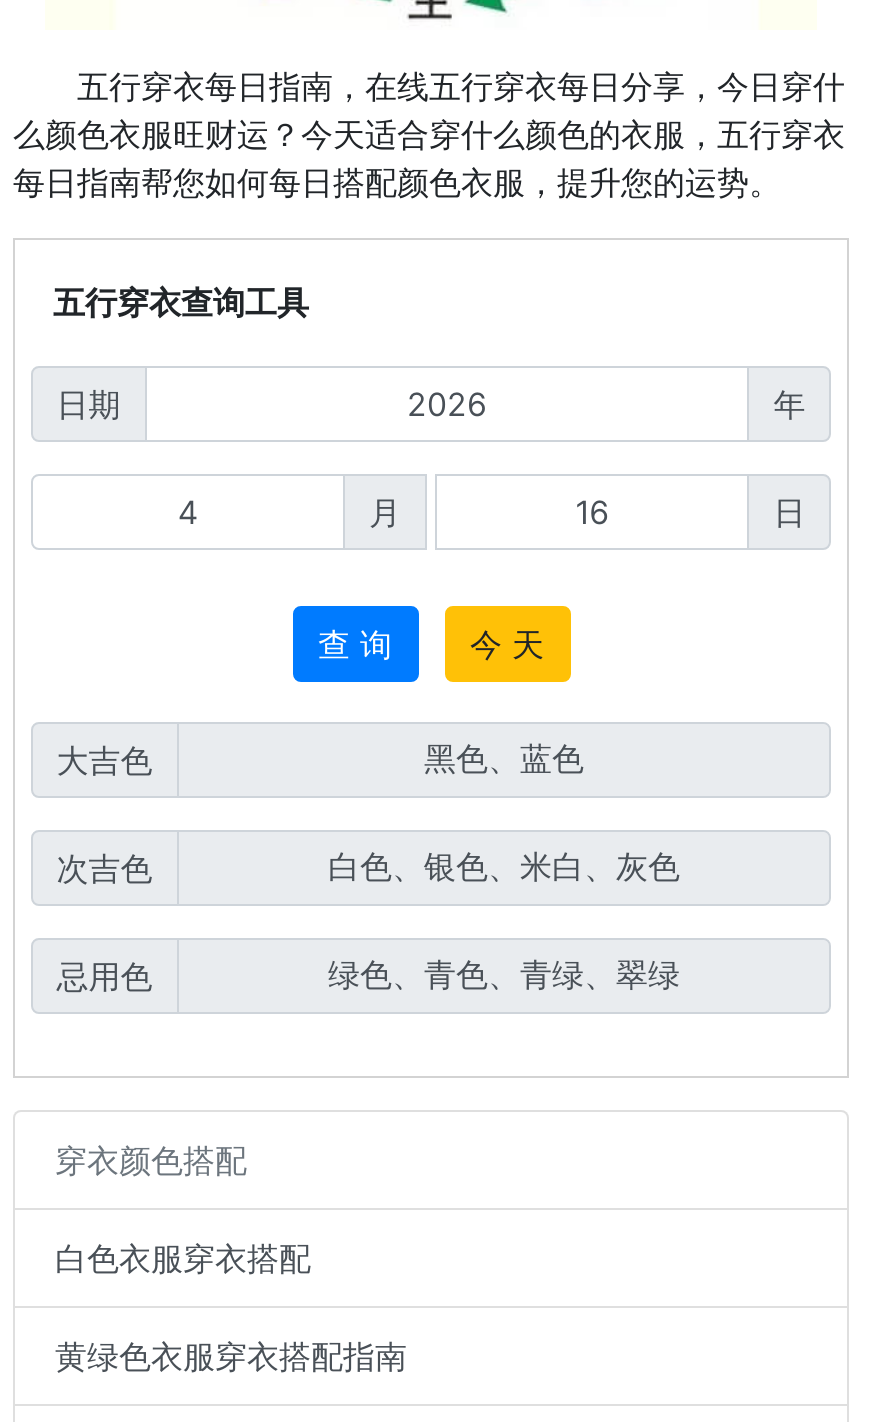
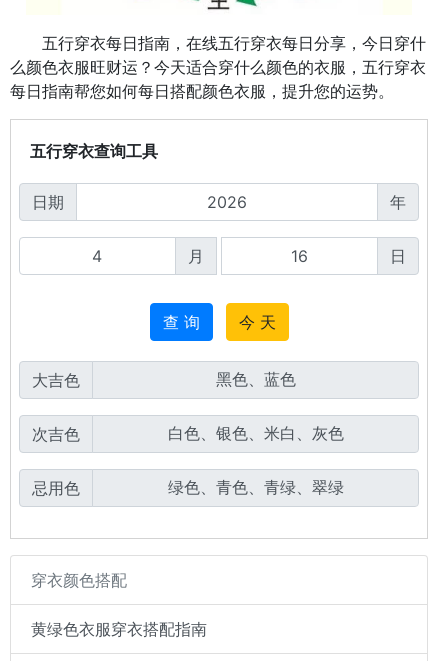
- 白色衣服穿衣搭配
